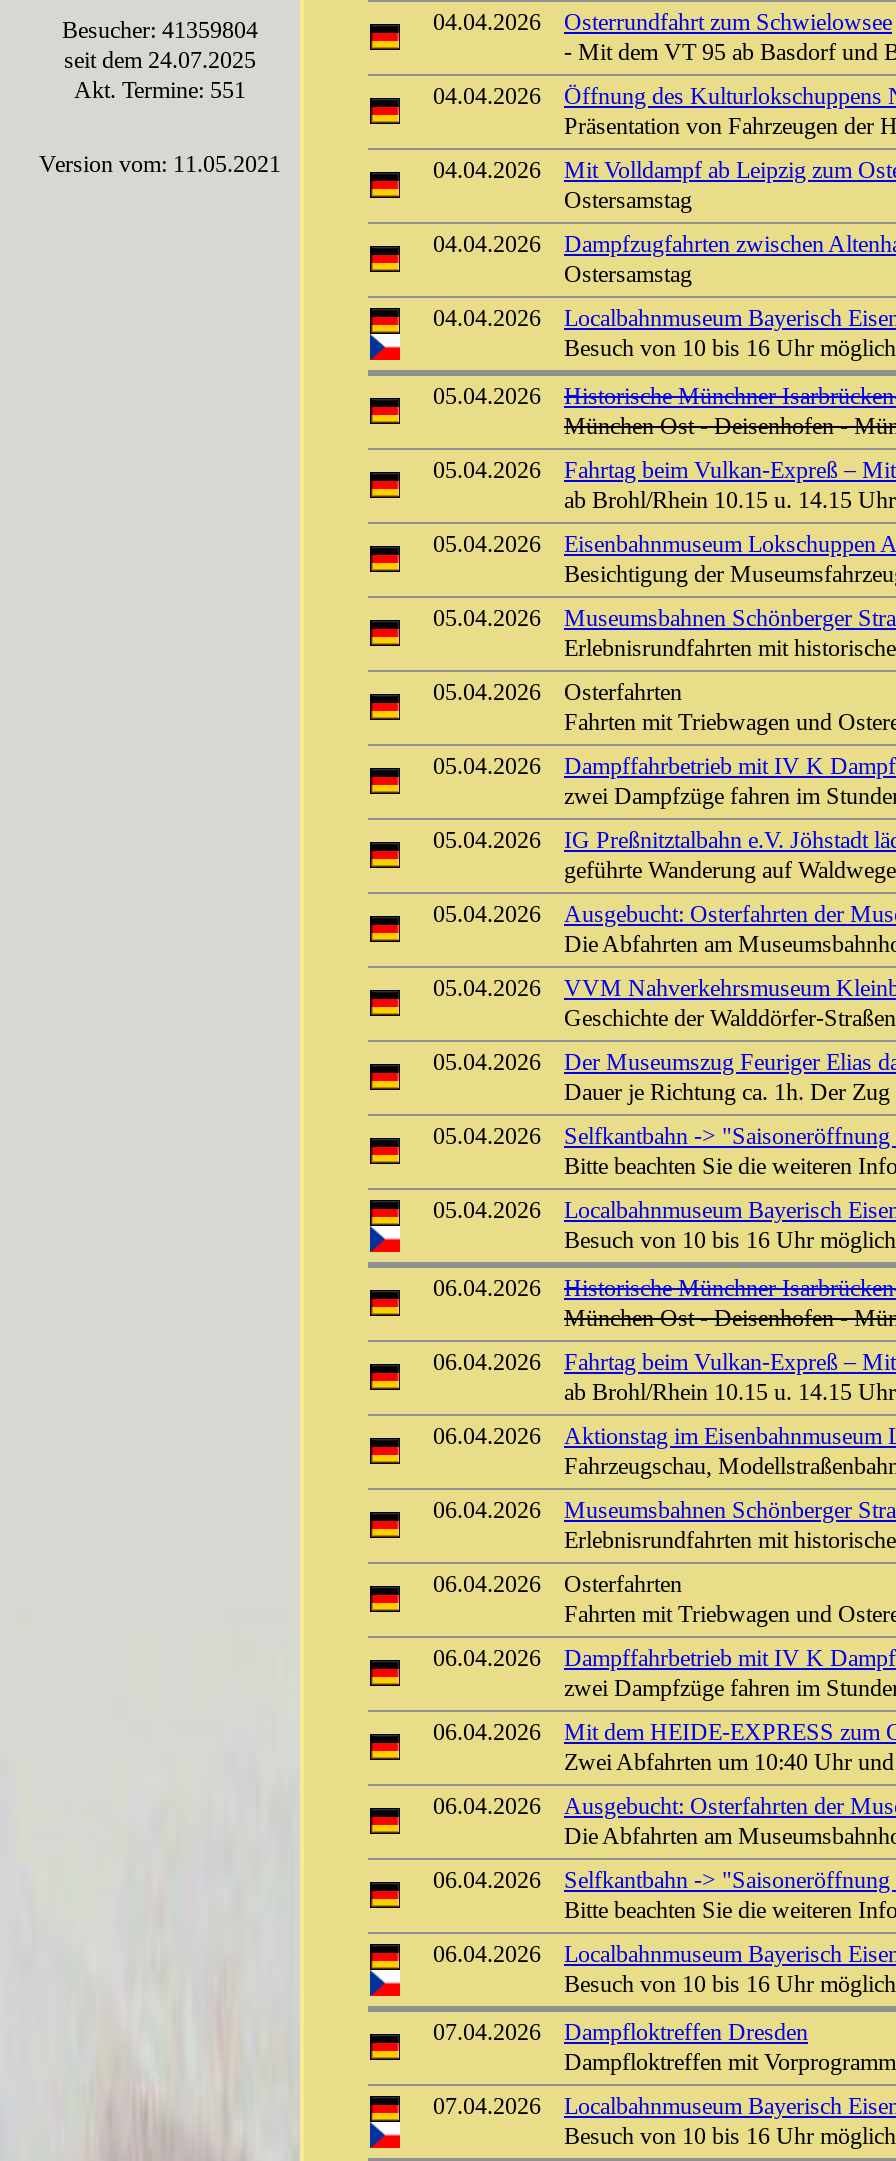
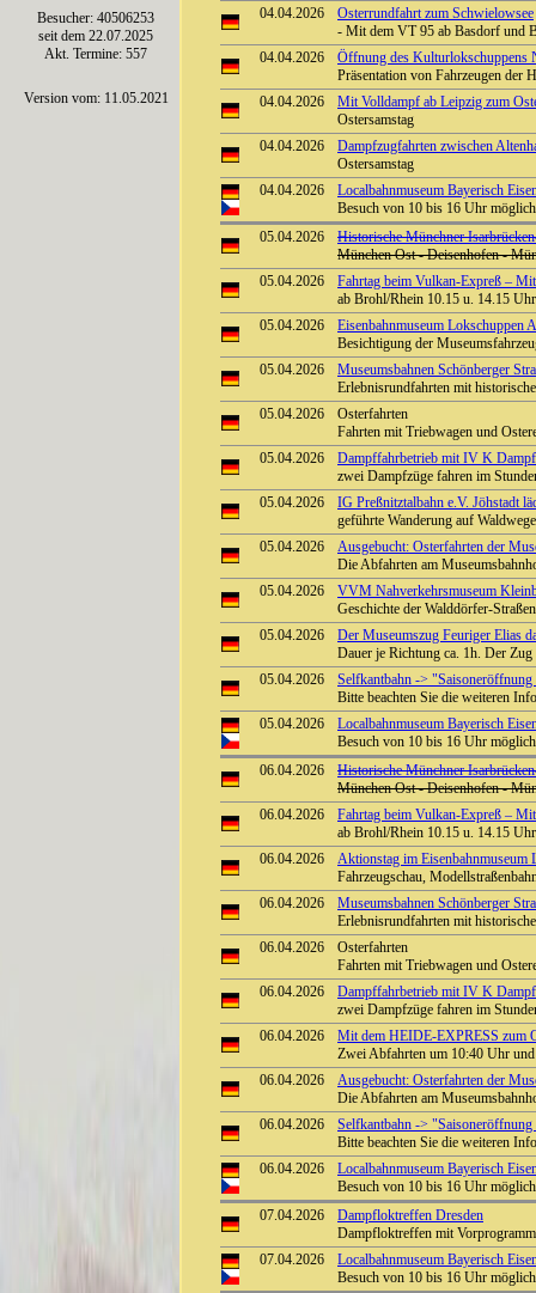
- Besucher: 41359804
+ Besucher: 40506253

- seit dem 24.07.2025
+ seit dem 22.07.2025

- Akt. Termine: 551
+ Akt. Termine: 557
